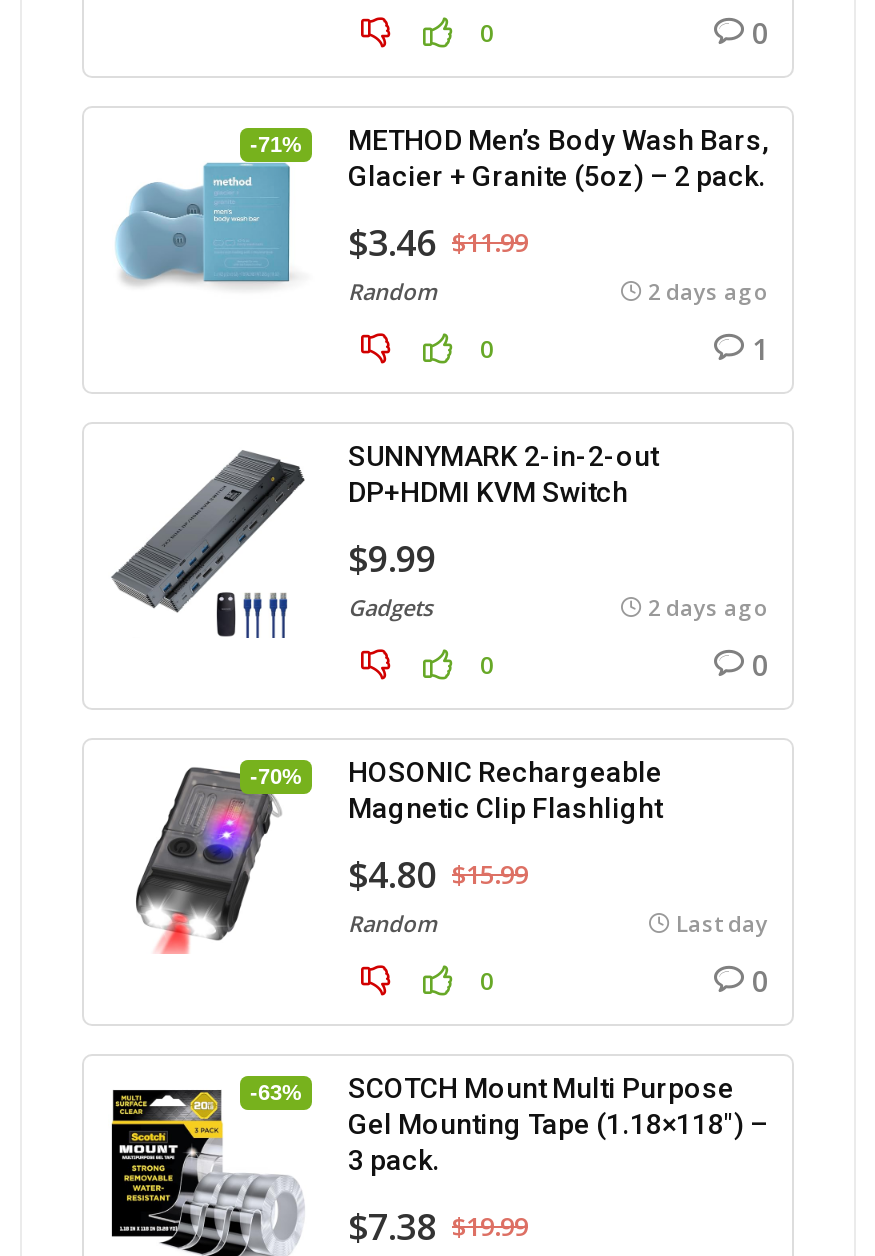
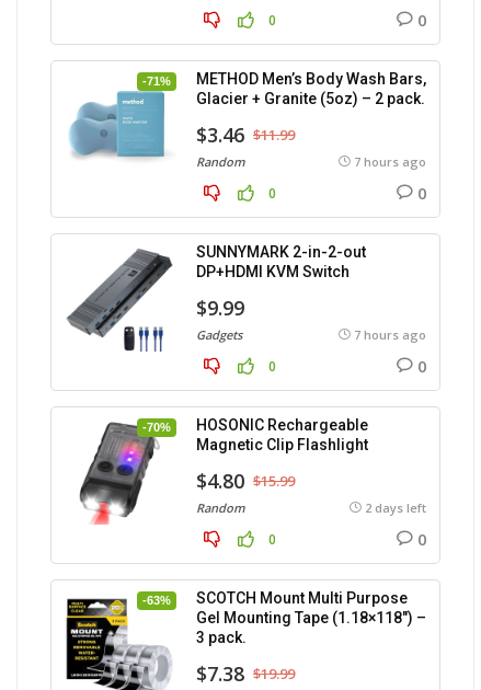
- 2 days ago
+ 7 hours ago

- 1
+ 0

- 2 days ago
+ 7 hours ago

- Last day
+ 2 days left
